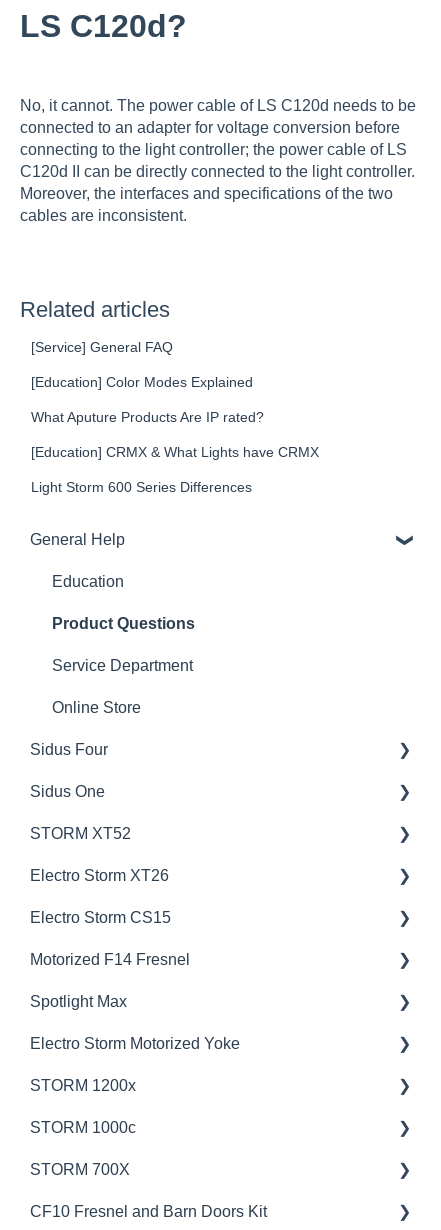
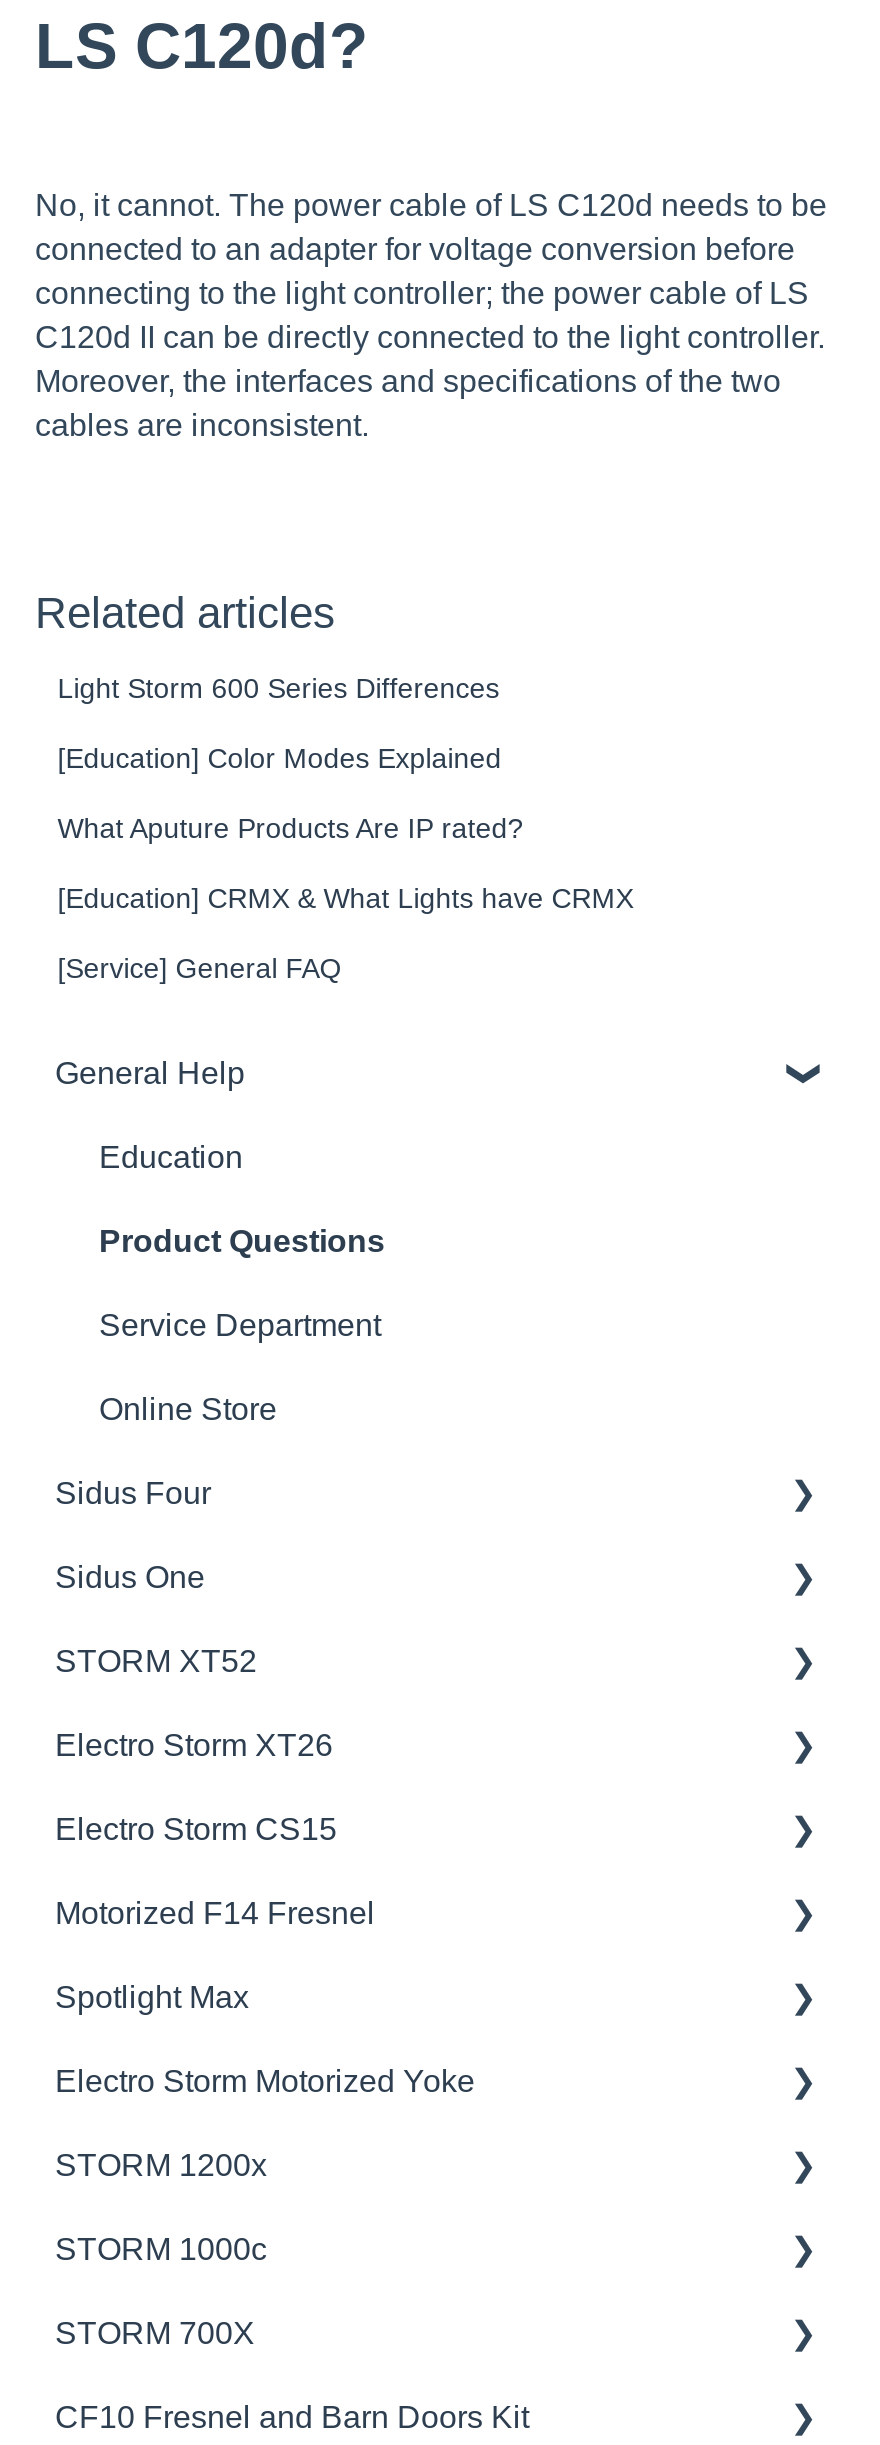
moved down: [Service] General FAQ

moved up: Light Storm 600 Series Differences
